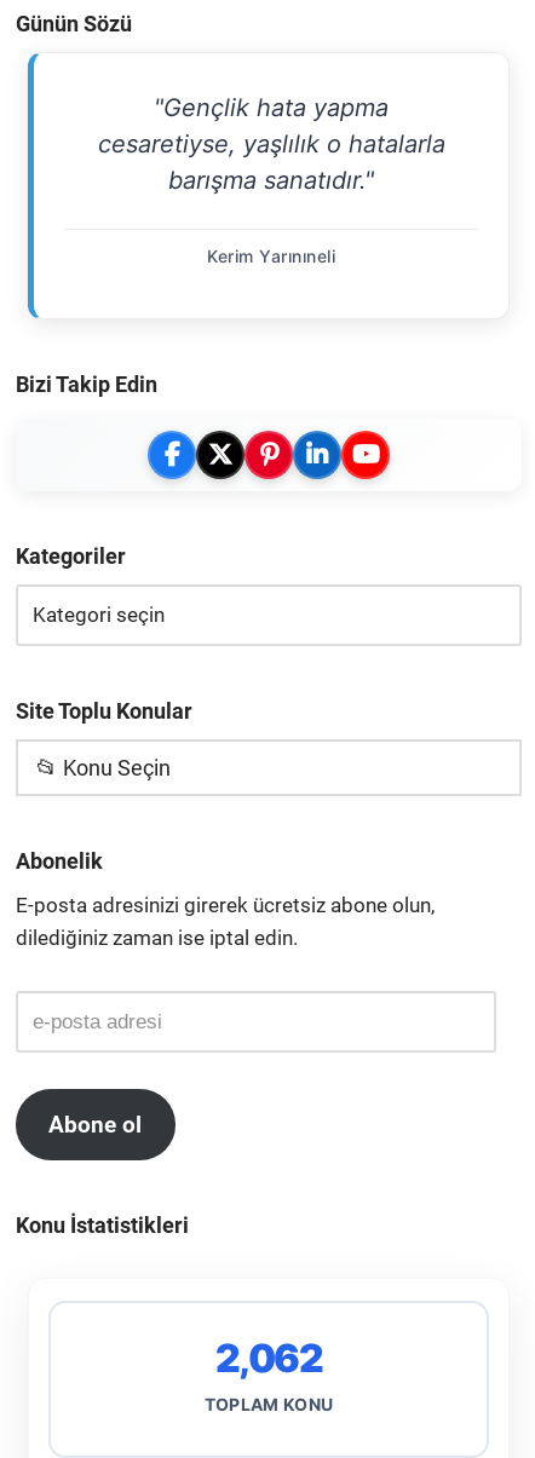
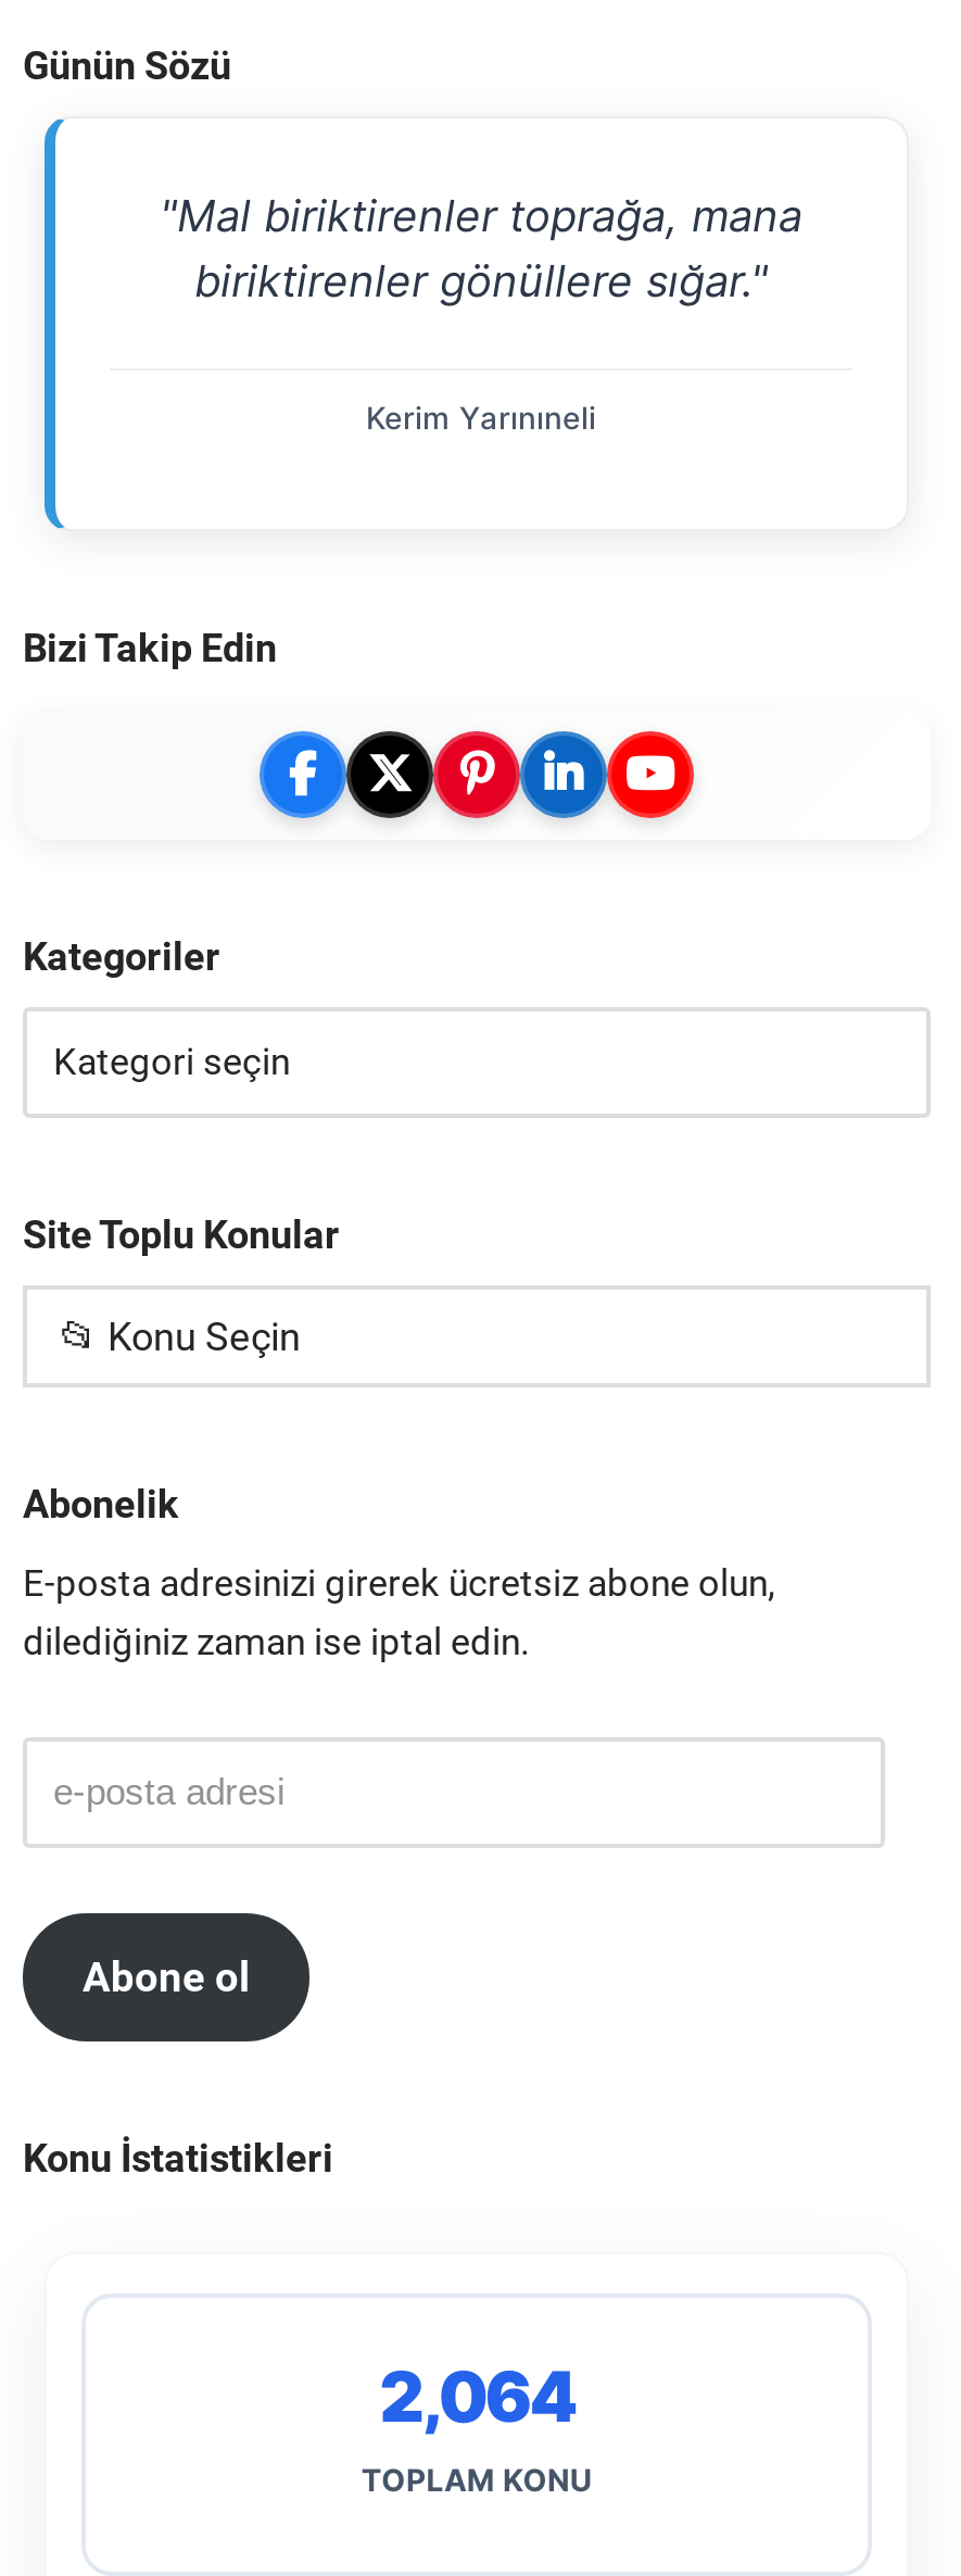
- "Gençlik hata yapma
- cesaretiyse, yaşlılık o hatalarla
- barışma sanatıdır."
+ "Mal biriktirenler toprağa, mana
+ biriktirenler gönüllere sığar."

- 2,062
+ 2,064
